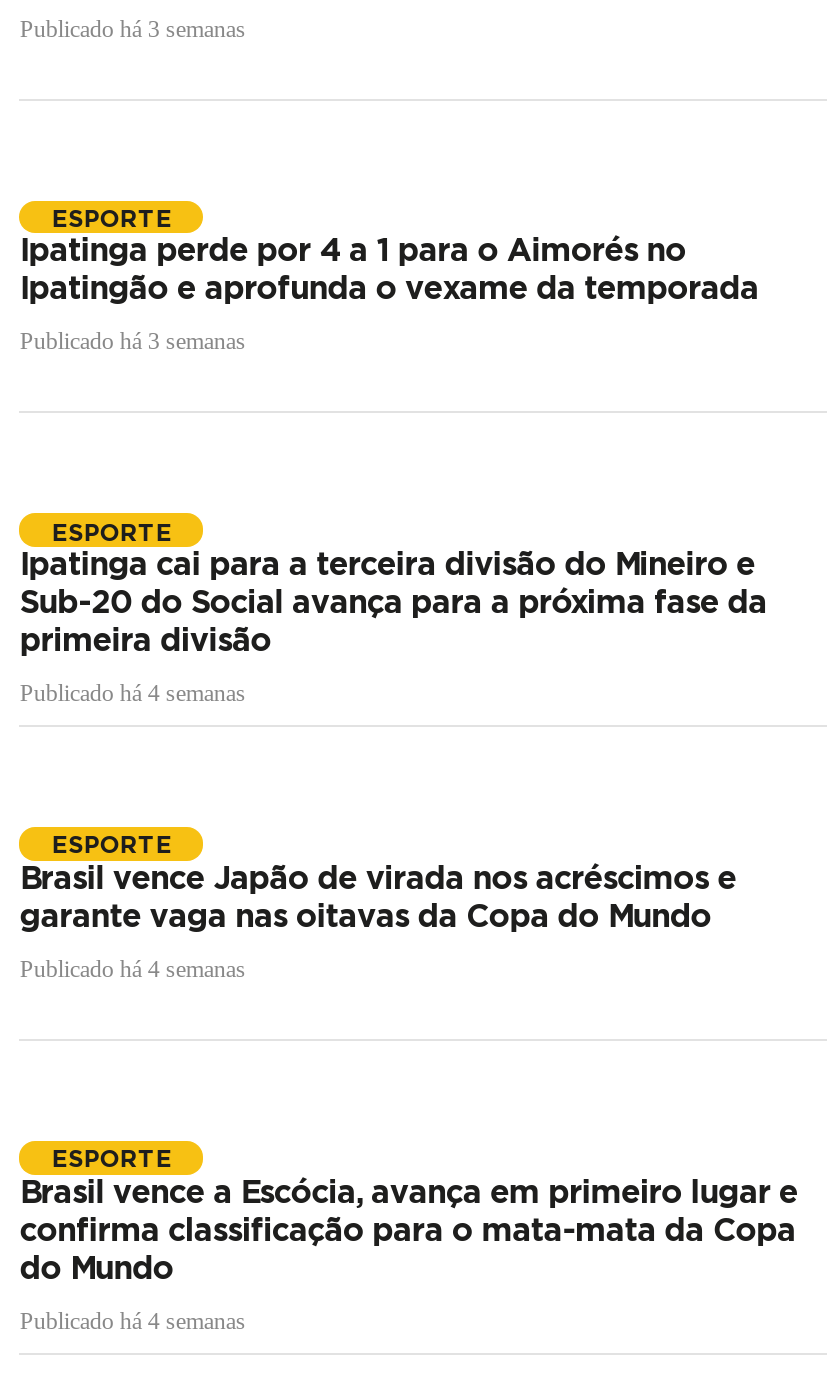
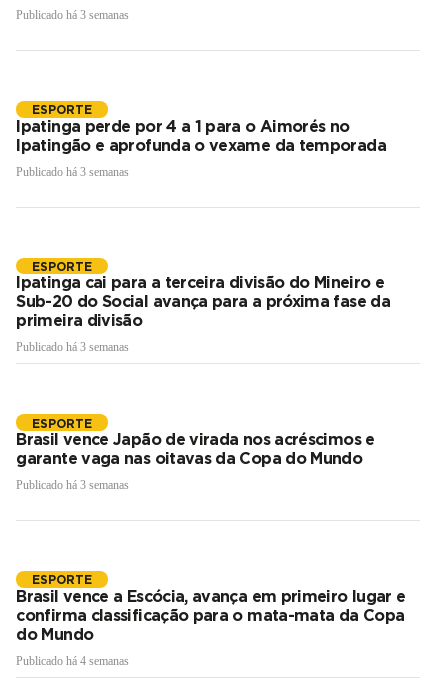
- Publicado há 4 semanas
+ Publicado há 3 semanas

- Publicado há 4 semanas
+ Publicado há 3 semanas
